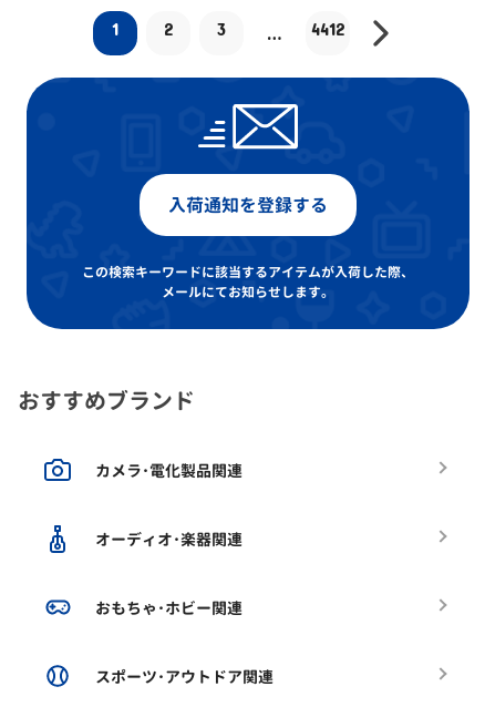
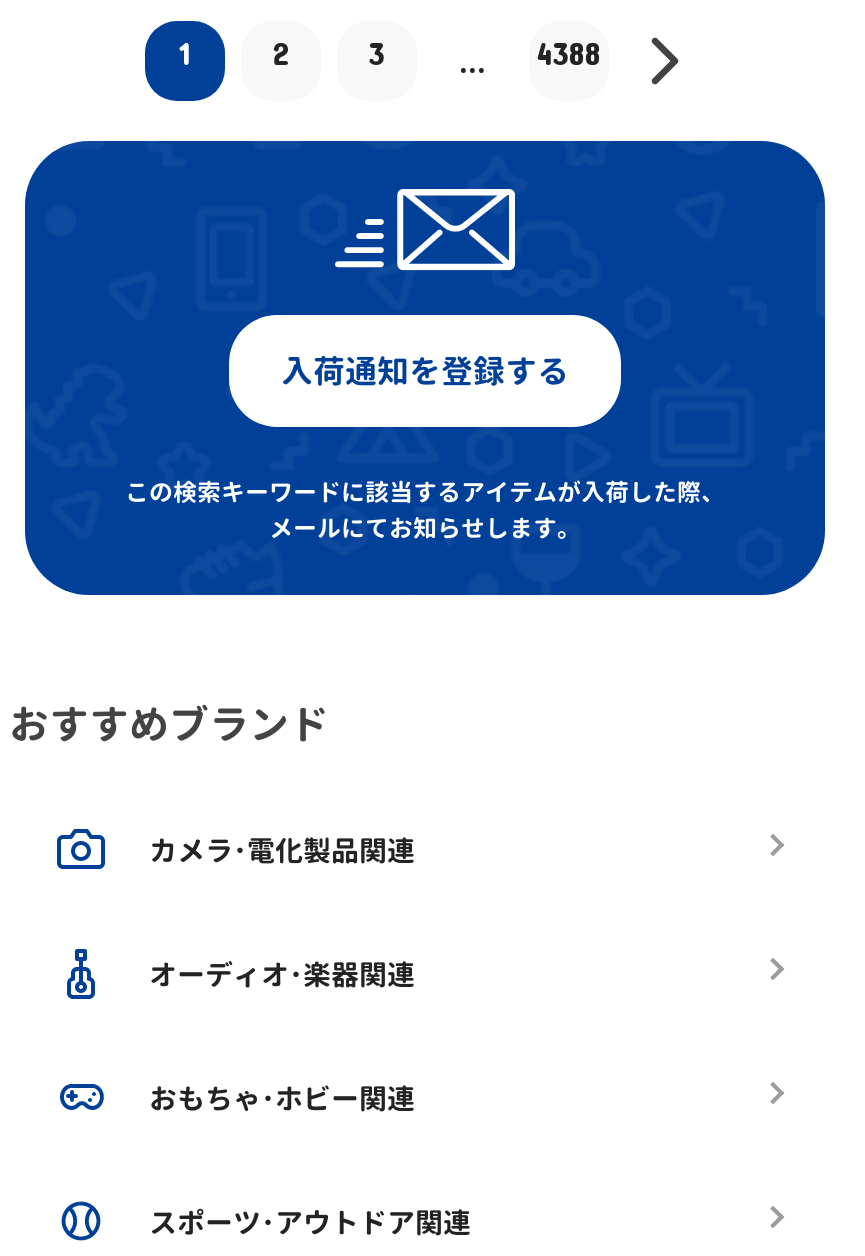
- 4412
+ 4388
